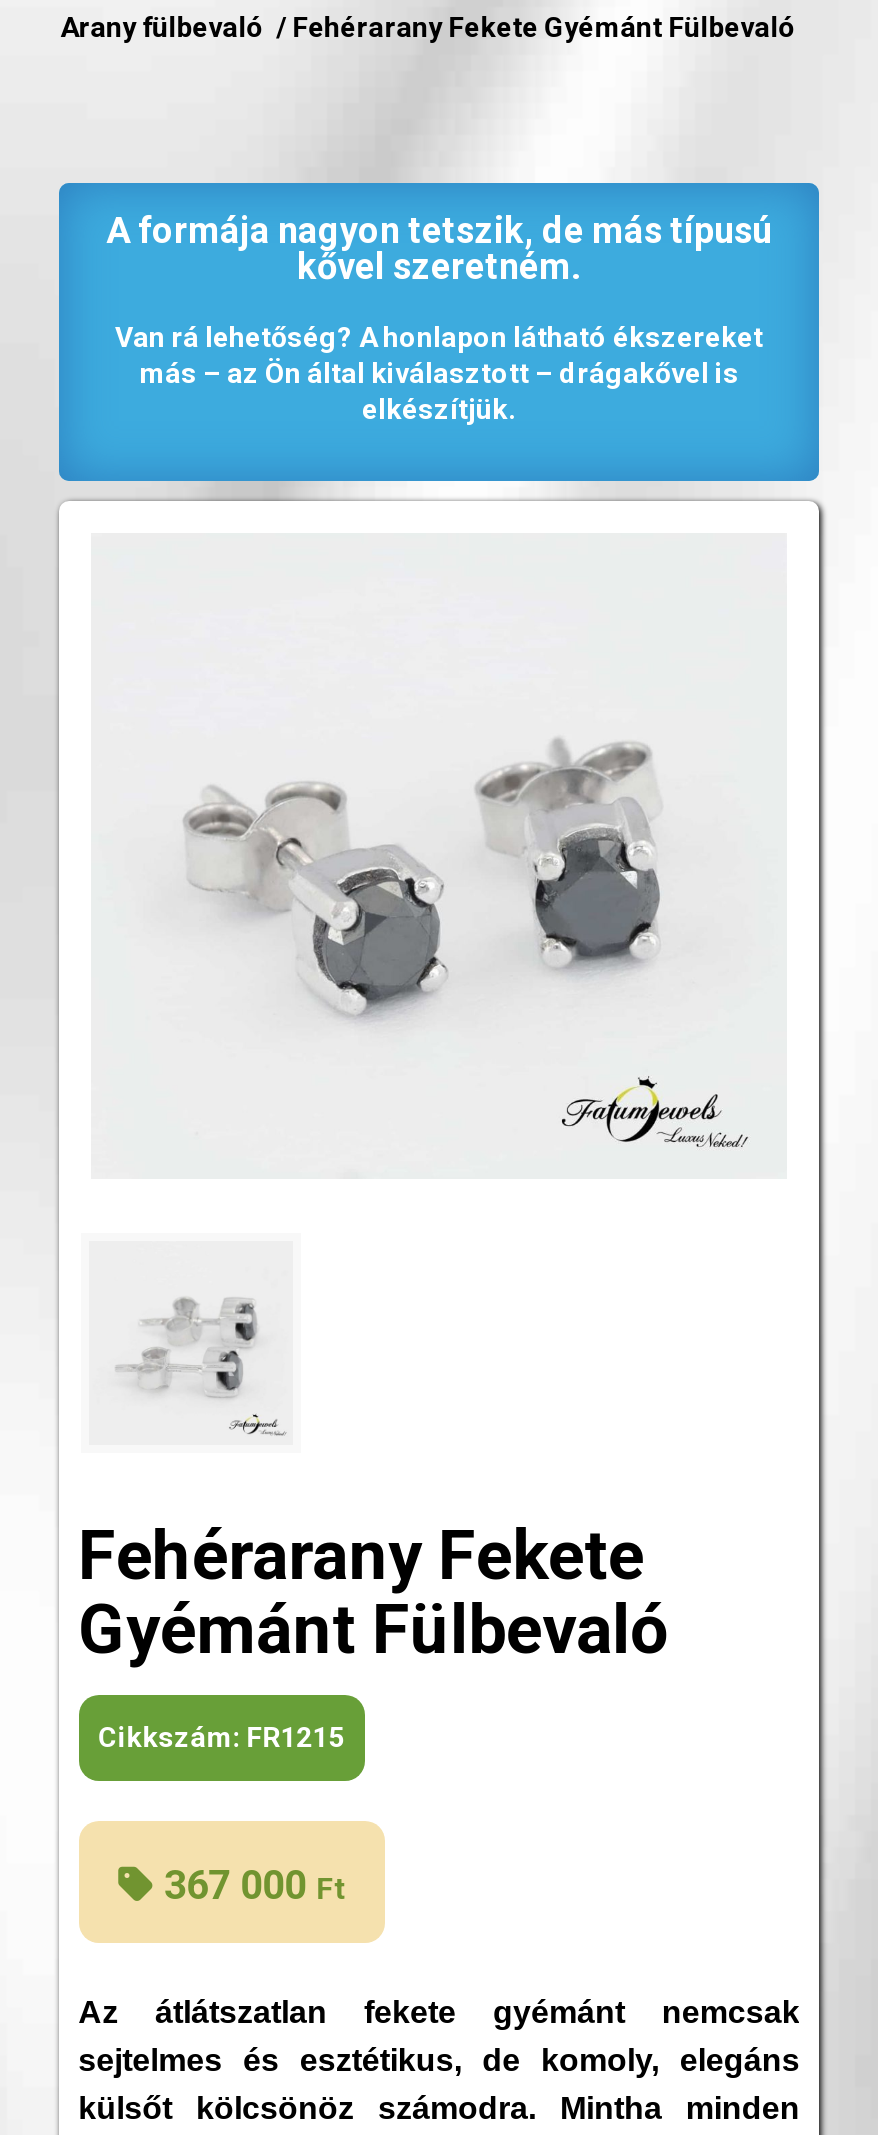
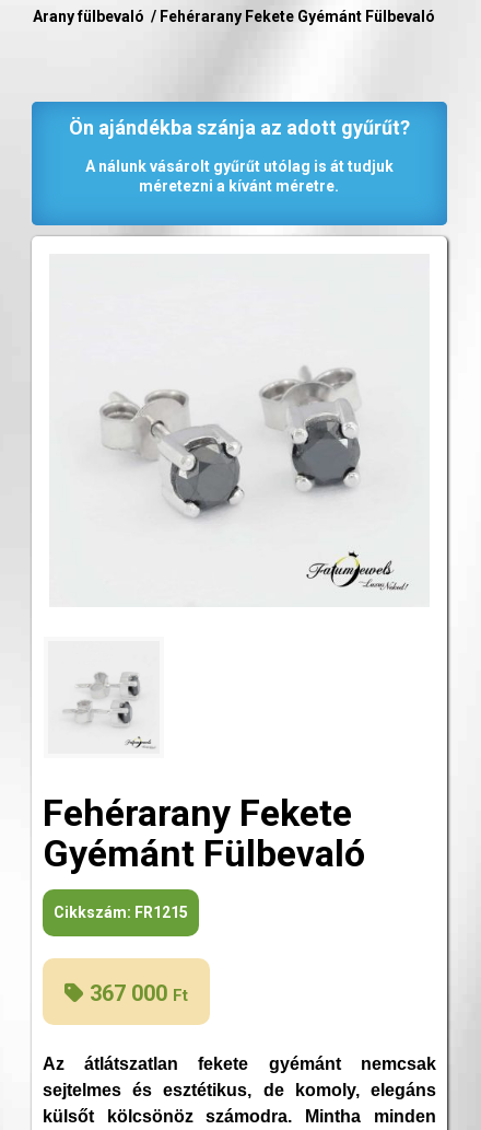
- A formája nagyon tetszik, de más típusú
- kővel szeretném.
+ Ön ajándékba szánja az adott gyűrűt?

- Van rá lehetőség? A honlapon látható ékszereket
- más – az Ön által kiválasztott – drágakővel is
- elkészítjük.
+ A nálunk vásárolt gyűrűt utólag is át tudjuk
+ méretezni a kívánt méretre.
